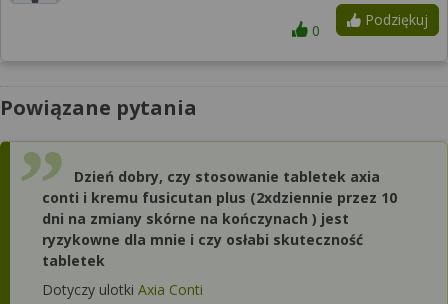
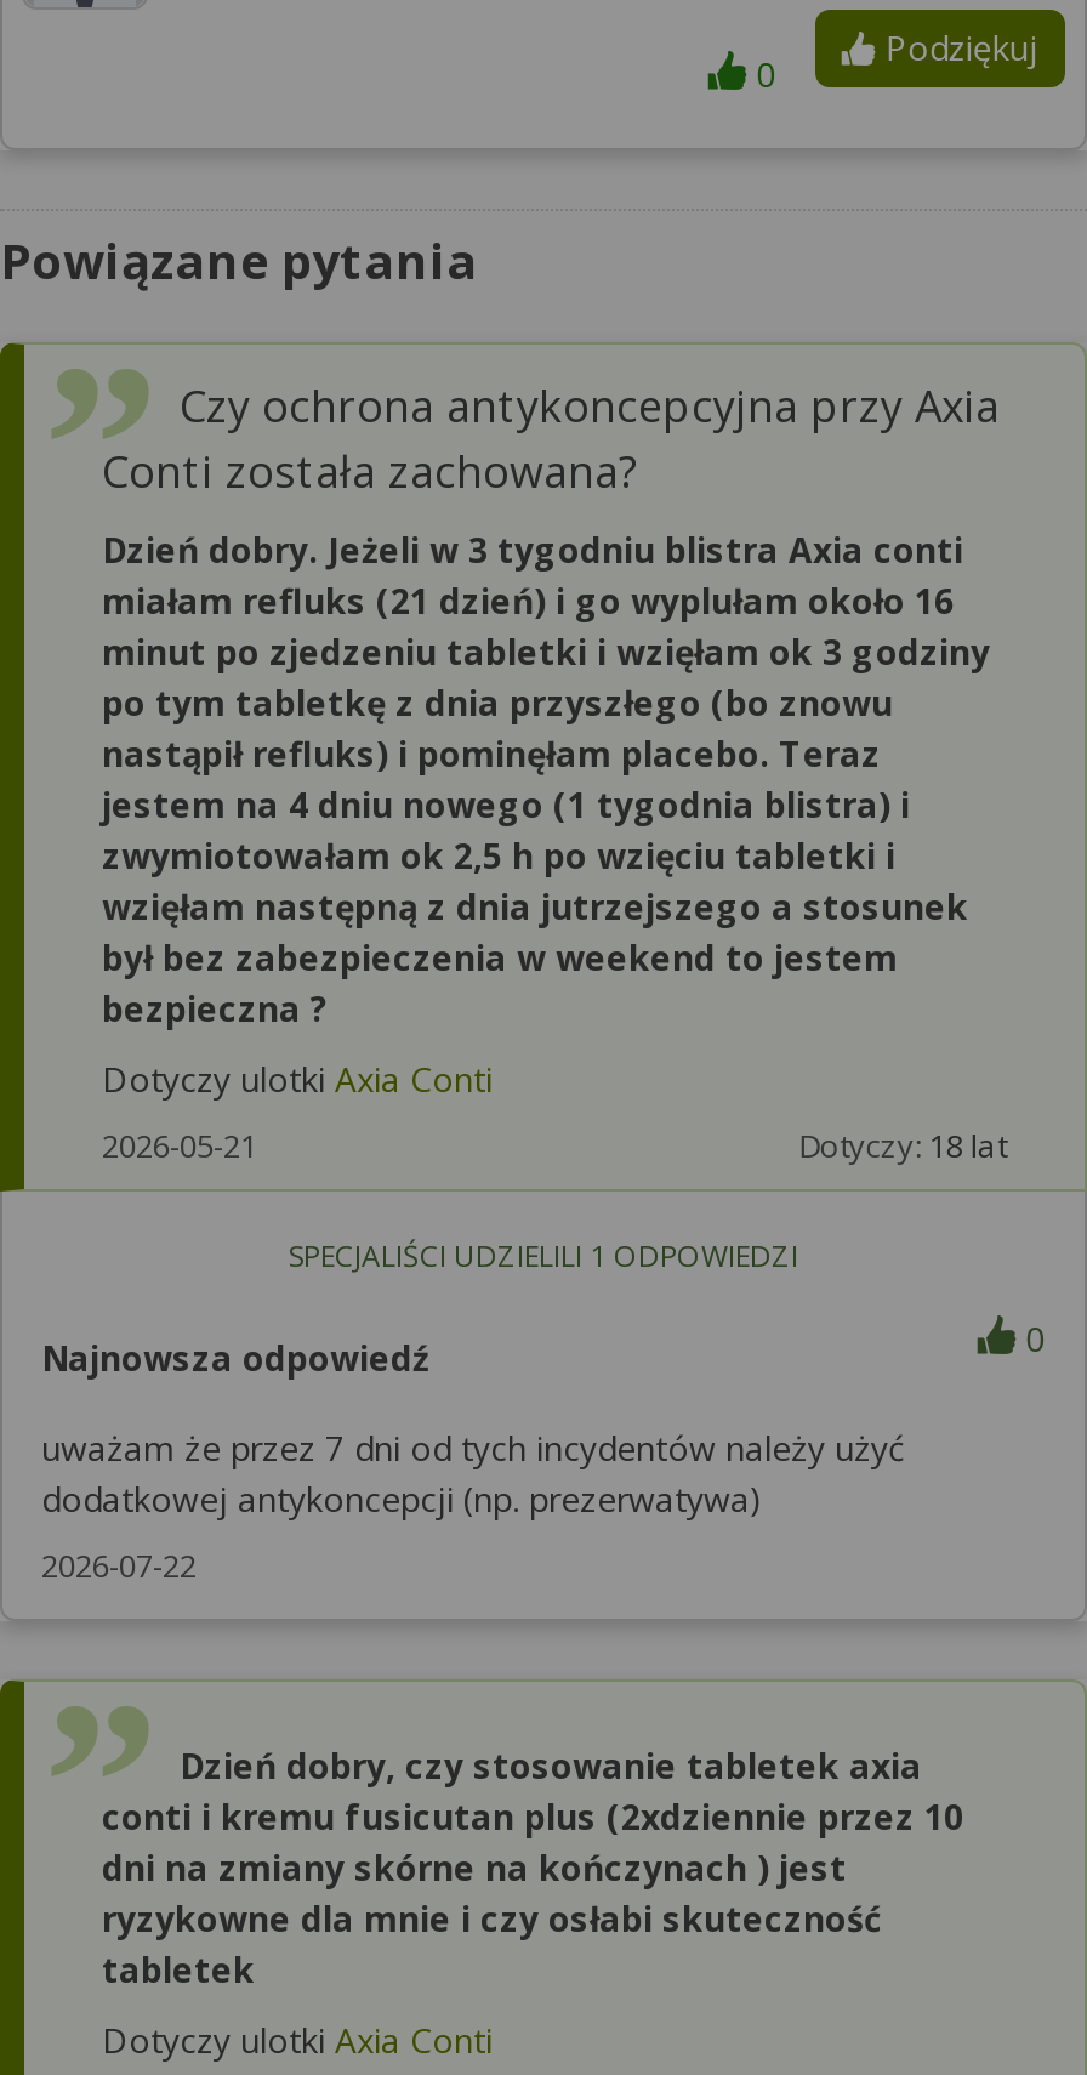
+ Czy ochrona antykoncepcyjna przy Axia
+ Conti została zachowana?
+ Dzień dobry. Jeżeli w 3 tygodniu blistra Axia conti
+ miałam refluks (21 dzień) i go wyplułam około 16
+ minut po zjedzeniu tabletki i wzięłam ok 3 godziny
+ po tym tabletkę z dnia przyszłego (bo znowu
+ nastąpił refluks) i pominęłam placebo. Teraz
+ jestem na 4 dniu nowego (1 tygodnia blistra) i
+ zwymiotowałam ok 2,5 h po wzięciu tabletki i
+ wzięłam następną z dnia jutrzejszego a stosunek
+ był bez zabezpieczenia w weekend to jestem
+ bezpieczna ?
+ Dotyczy ulotki Axia Conti
+ 2026-05-21
+ Dotyczy: 18 lat
+ SPECJALIŚCI UDZIELILI 1 ODPOWIEDZI
+ Najnowsza odpowiedź
+ 0
+ uważam że przez 7 dni od tych incydentów należy użyć
+ dodatkowej antykoncepcji (np. prezerwatywa)
+ 2026-07-22
